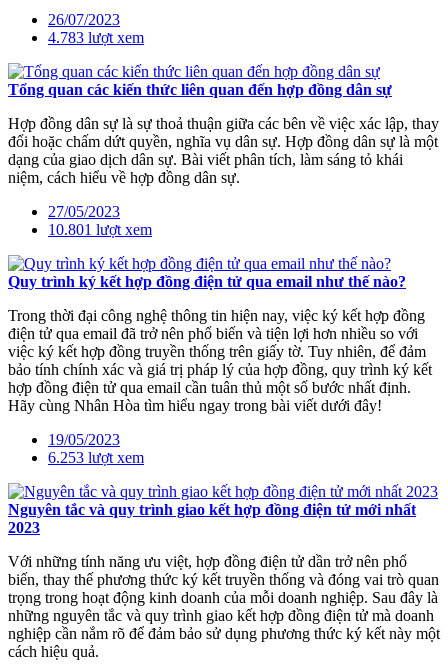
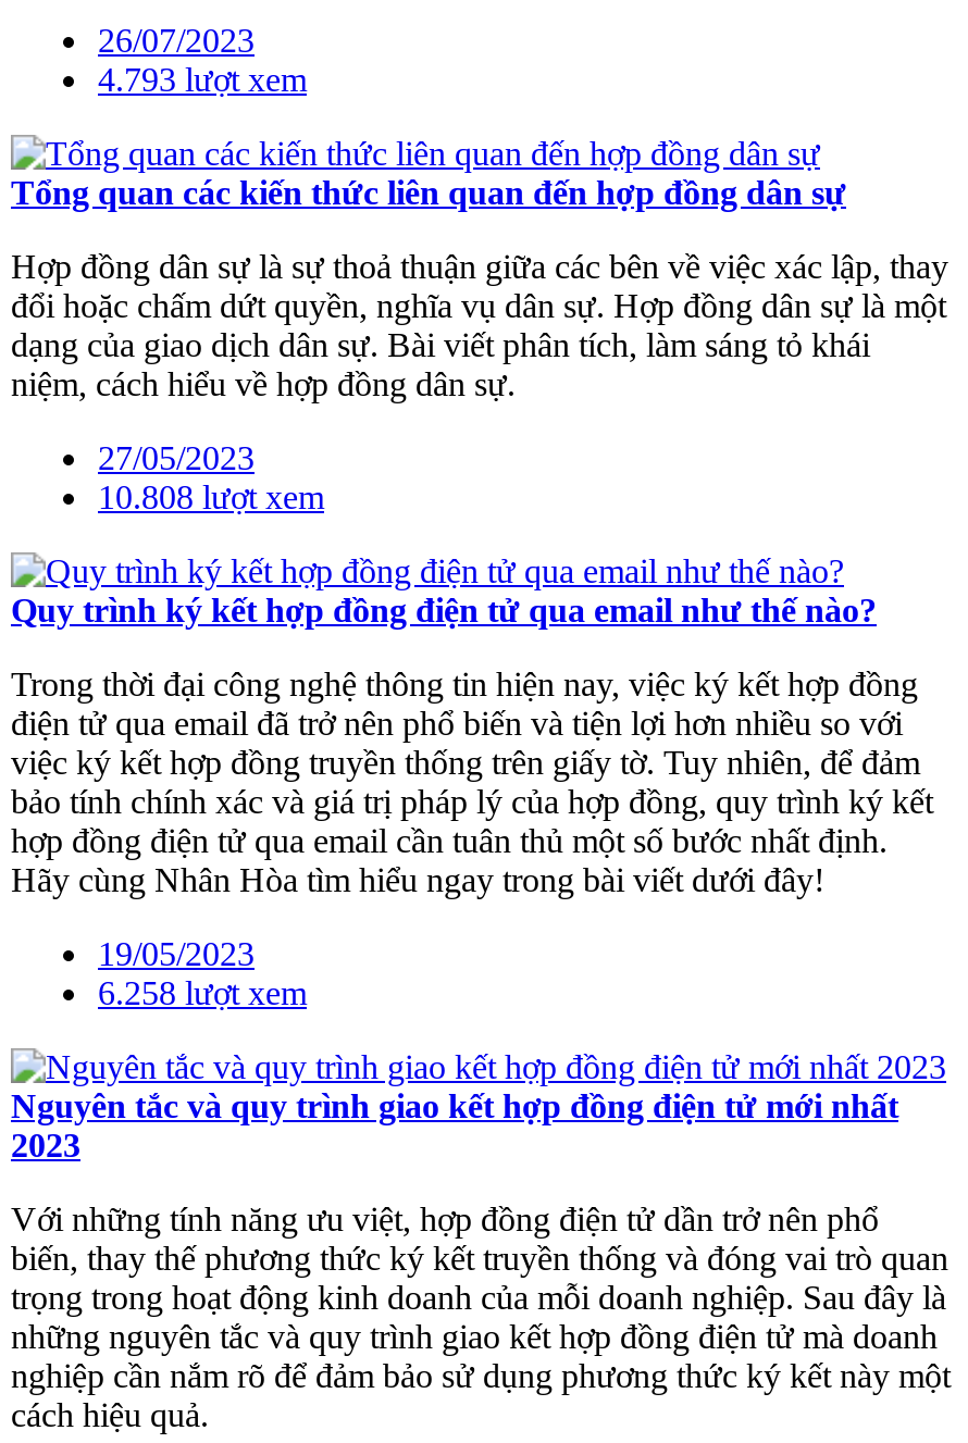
- 4.783 lượt xem
+ 4.793 lượt xem

- 10.801 lượt xem
+ 10.808 lượt xem

- 6.253 lượt xem
+ 6.258 lượt xem
